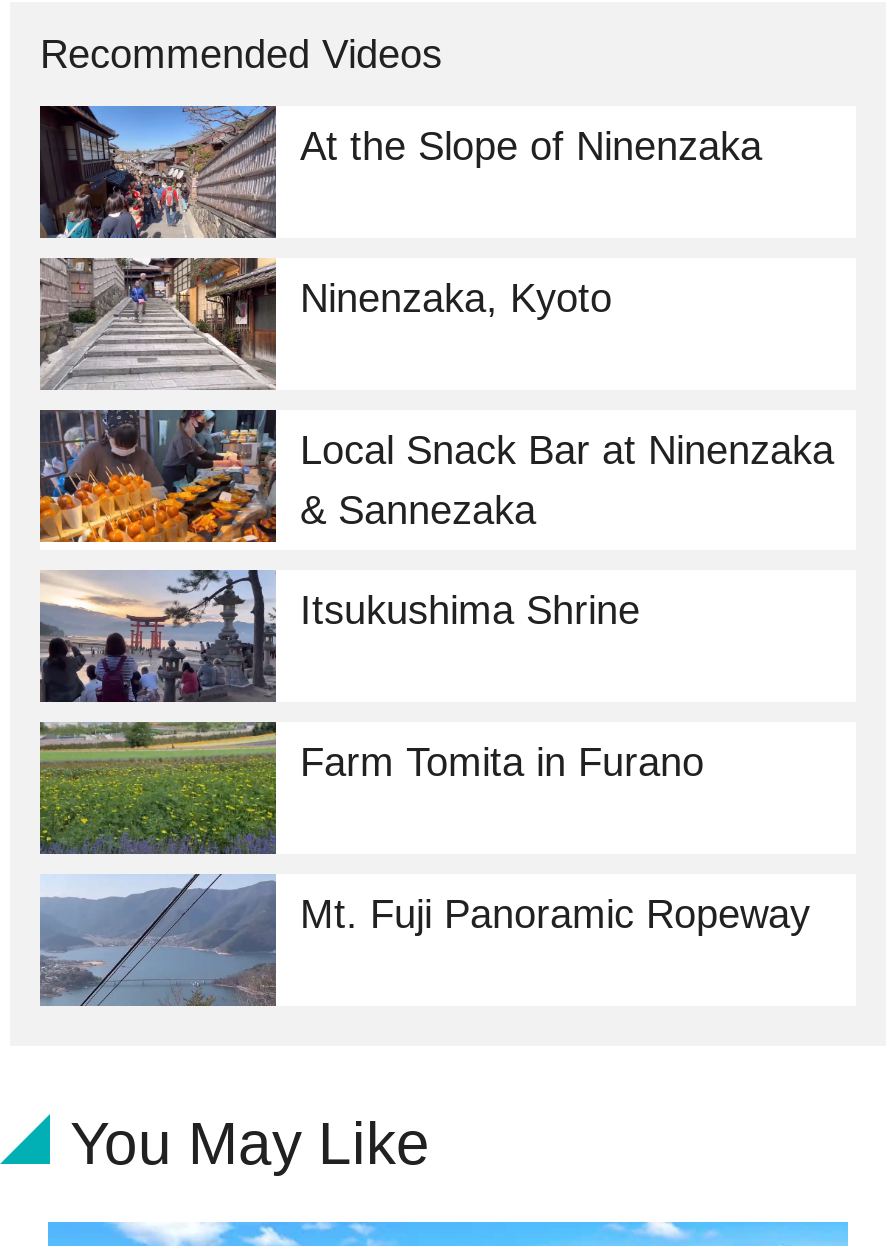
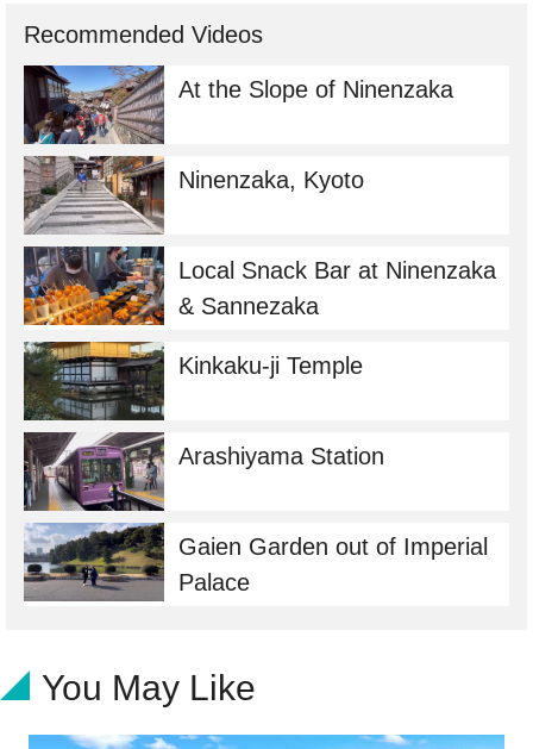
- [image]
- Itsukushima Shrine
+ [image]
+ Kinkaku-ji Temple

- [image]
- Farm Tomita in Furano
+ [image]
+ Arashiyama Station

- [image]
- Mt. Fuji Panoramic Ropeway
+ [image]
+ Gaien Garden out of Imperial
+ Palace
